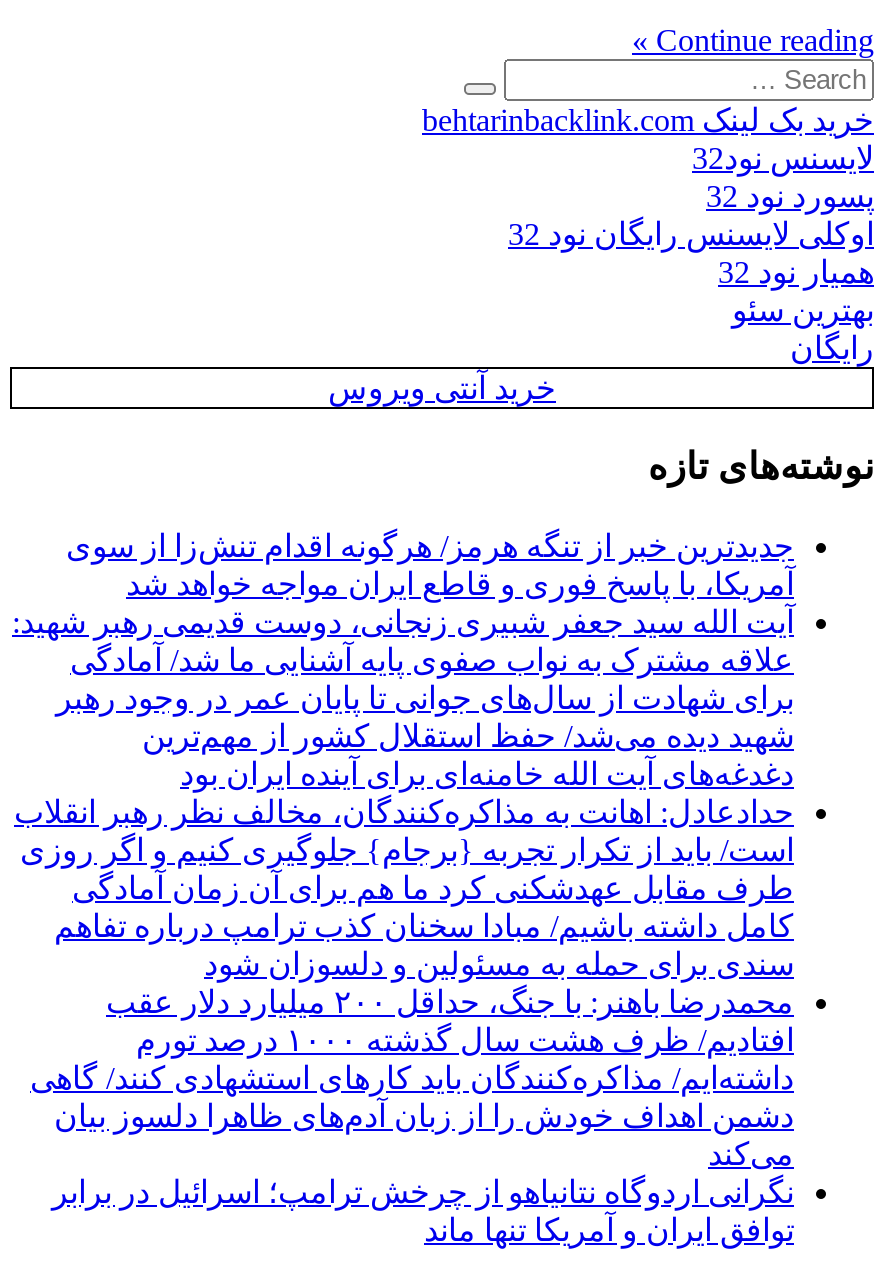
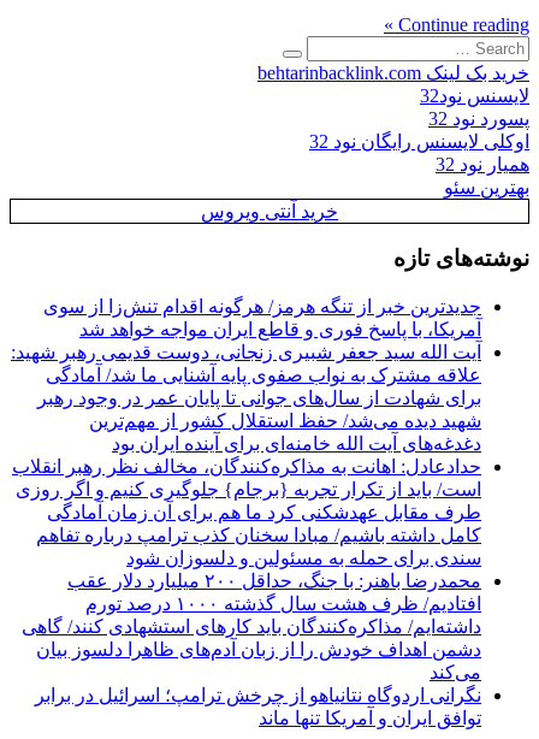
- رایگان
